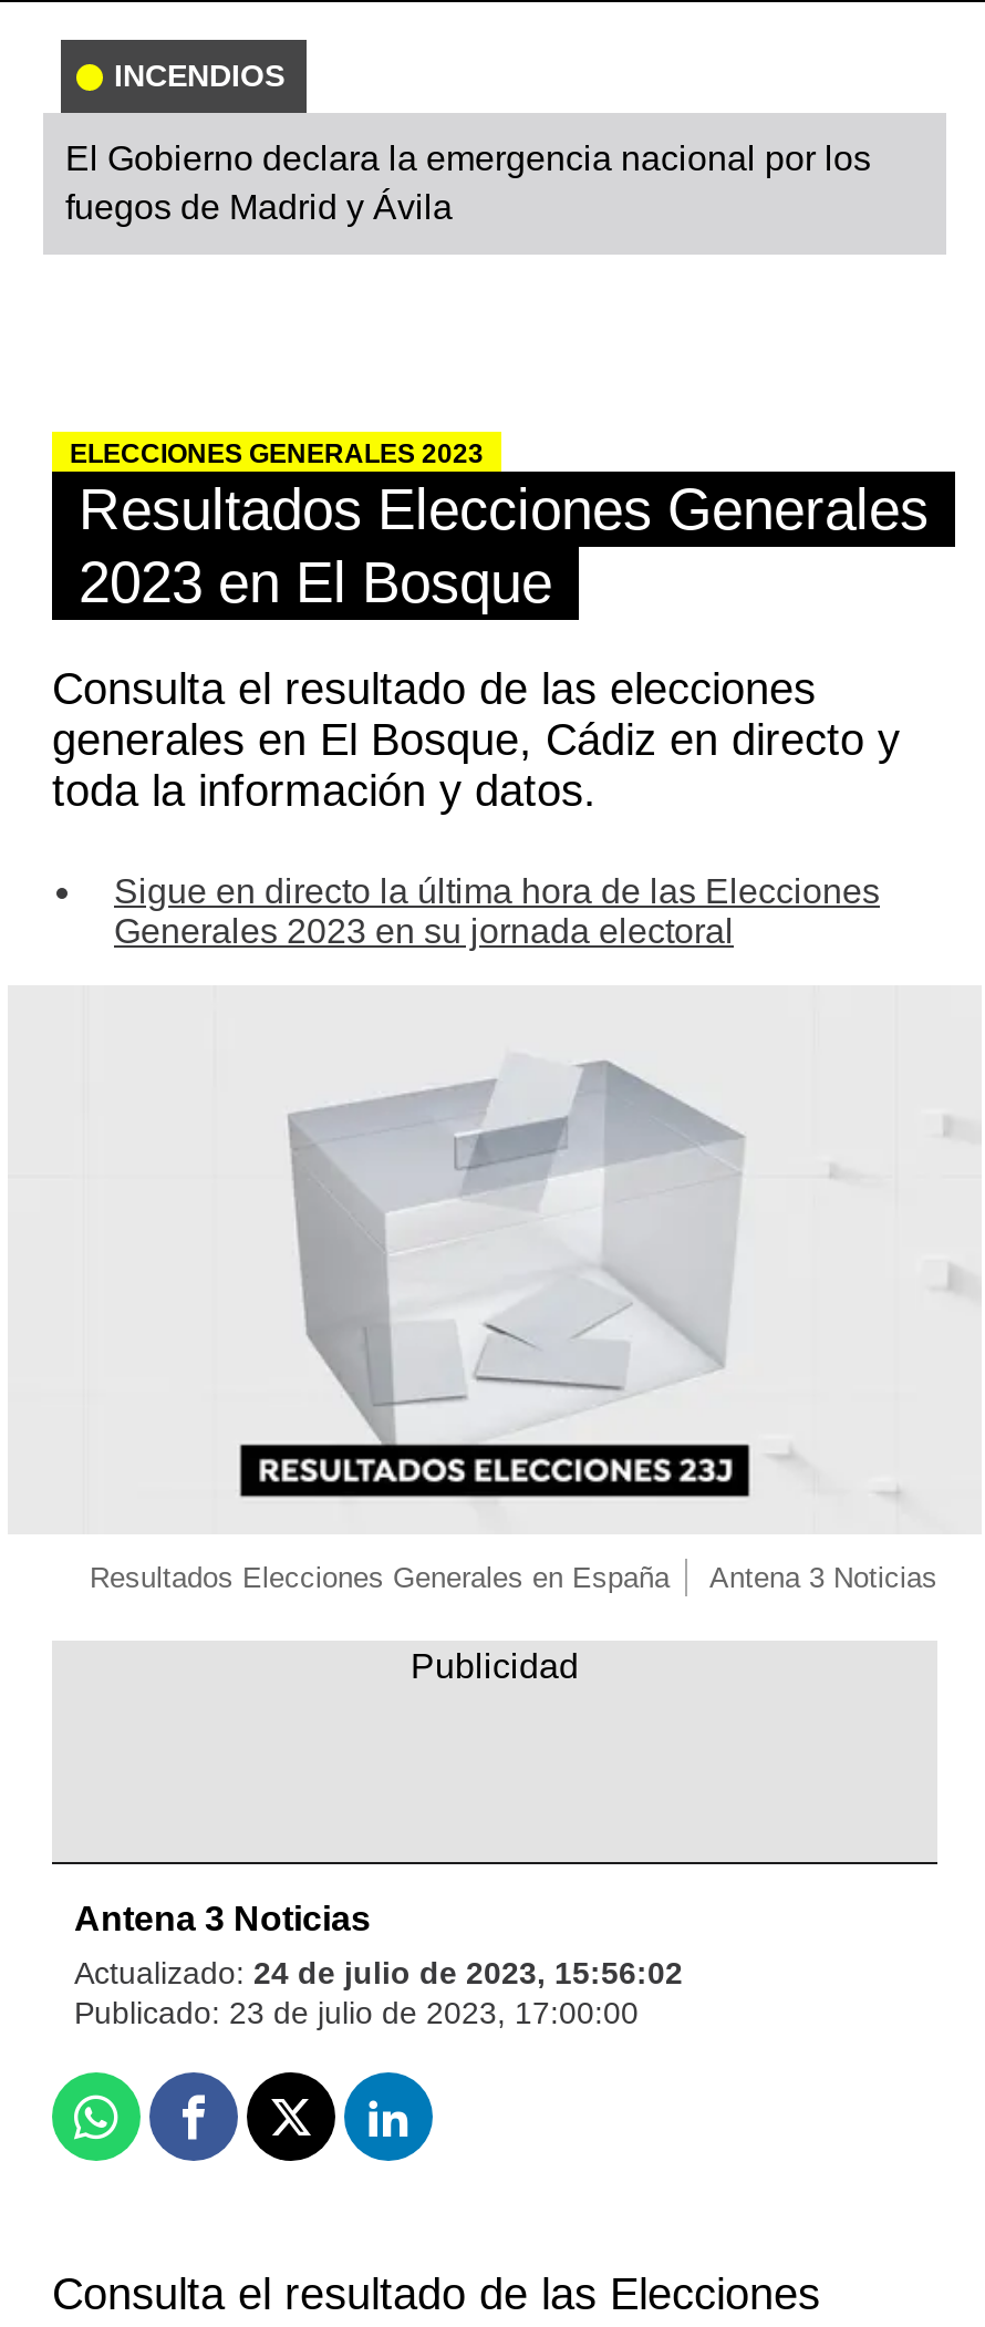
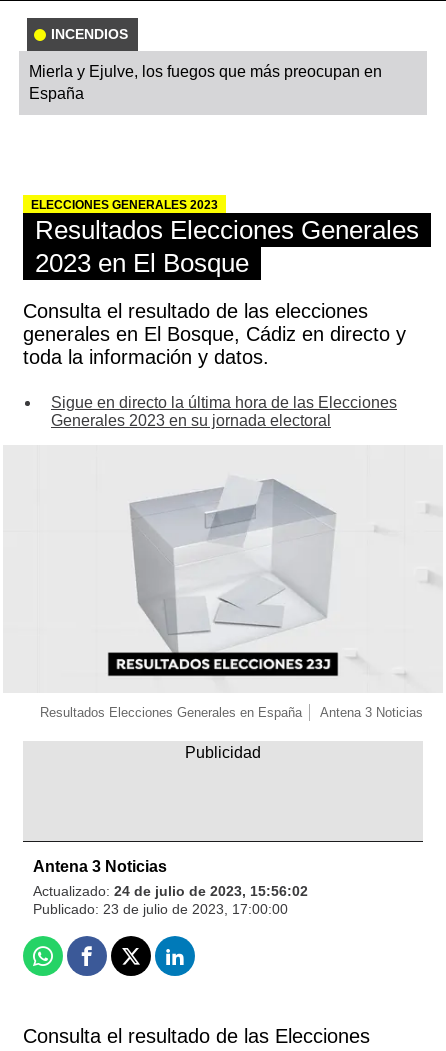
- El Gobierno declara la emergencia nacional por los
- fuegos de Madrid y Ávila
+ Mierla y Ejulve, los fuegos que más preocupan en
+ España
